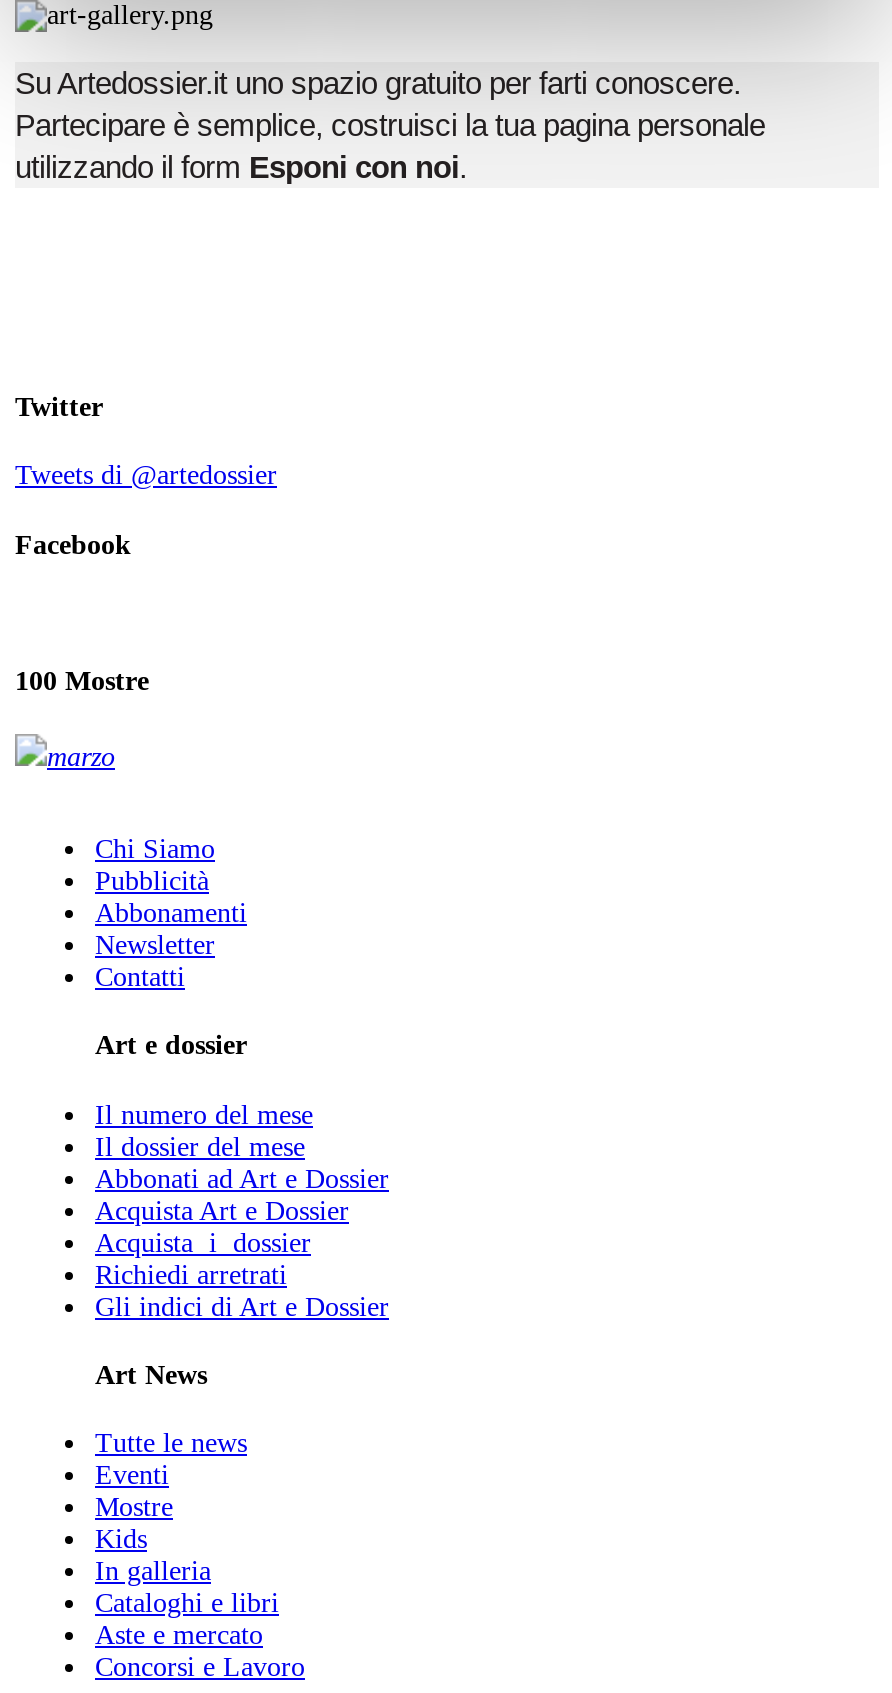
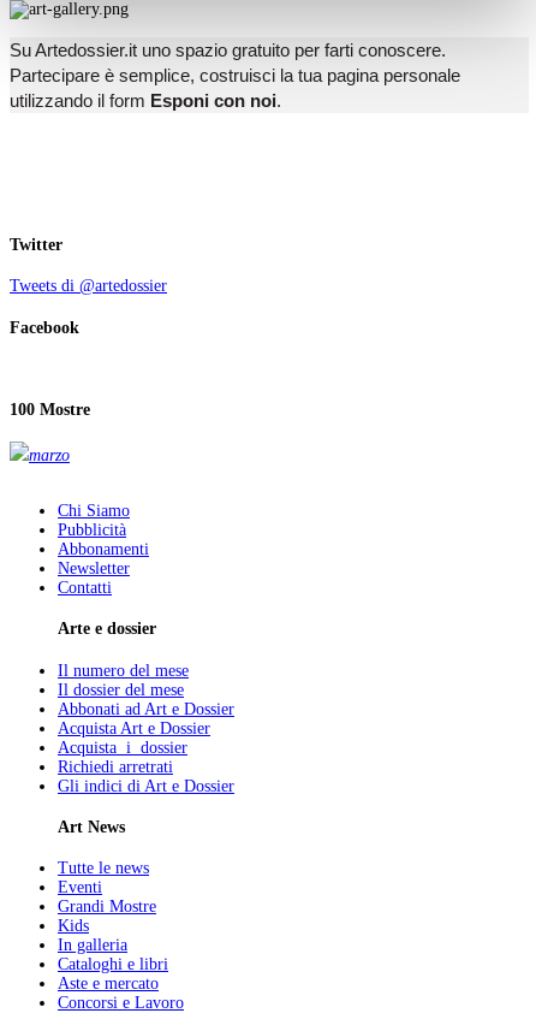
- Art e dossier
+ Arte e dossier

- Mostre
+ Grandi Mostre
